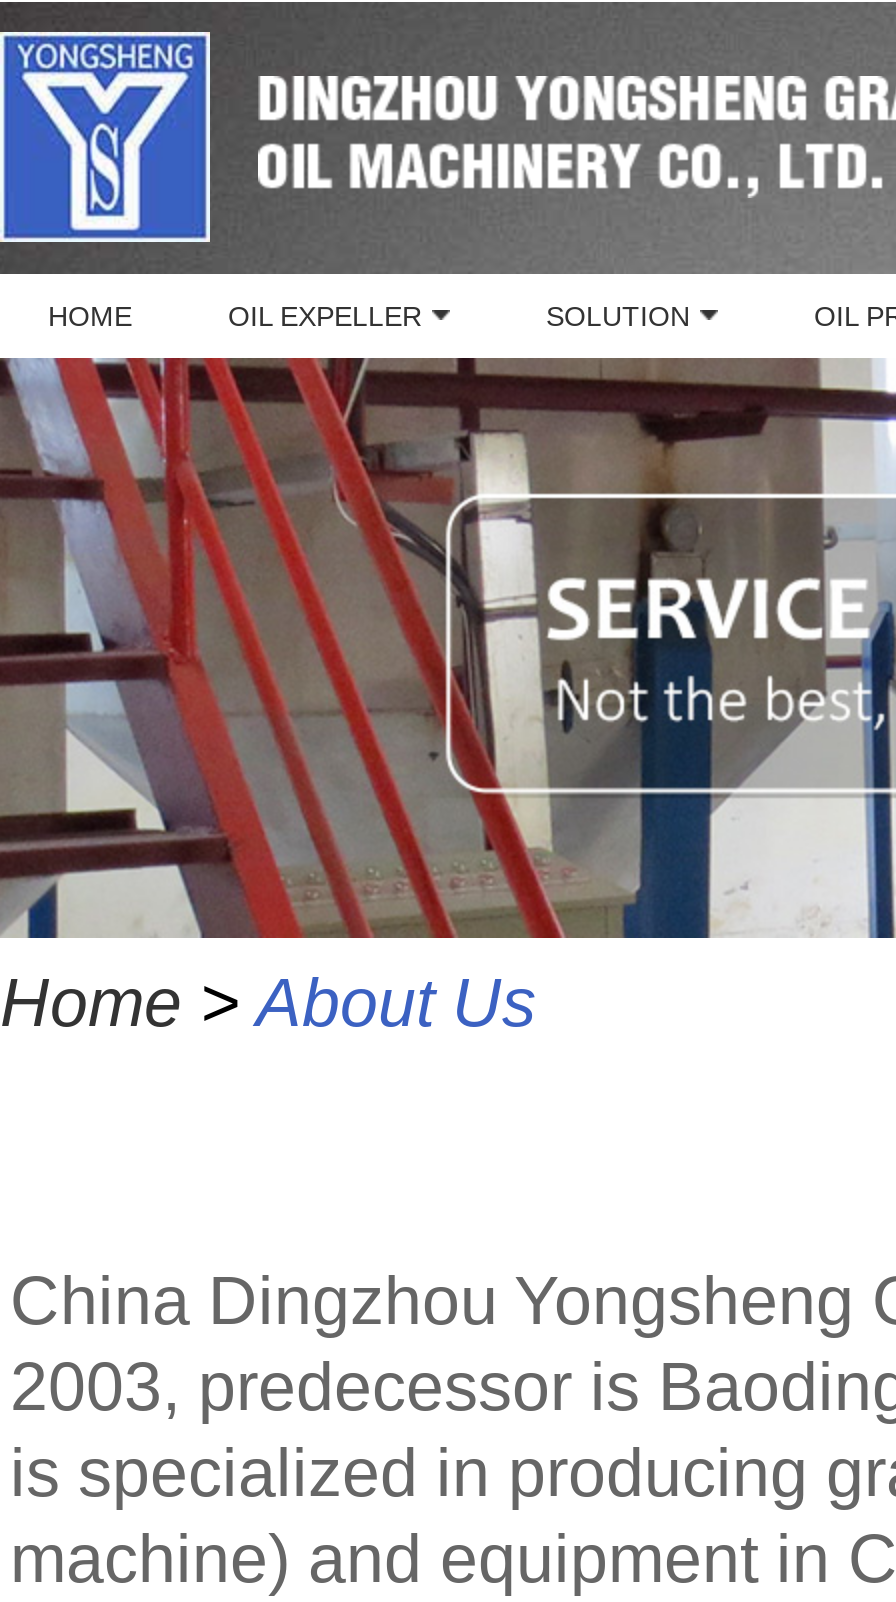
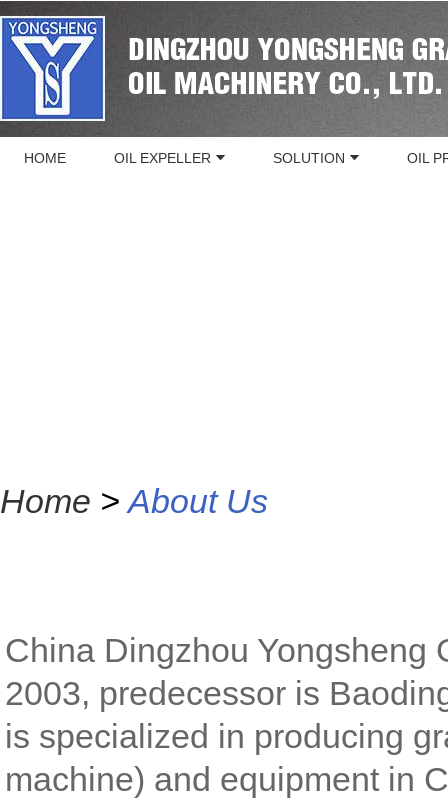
- [image]
